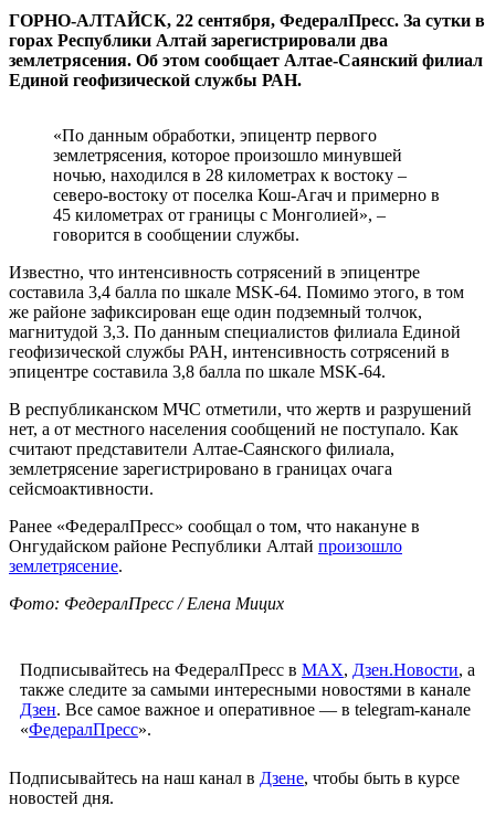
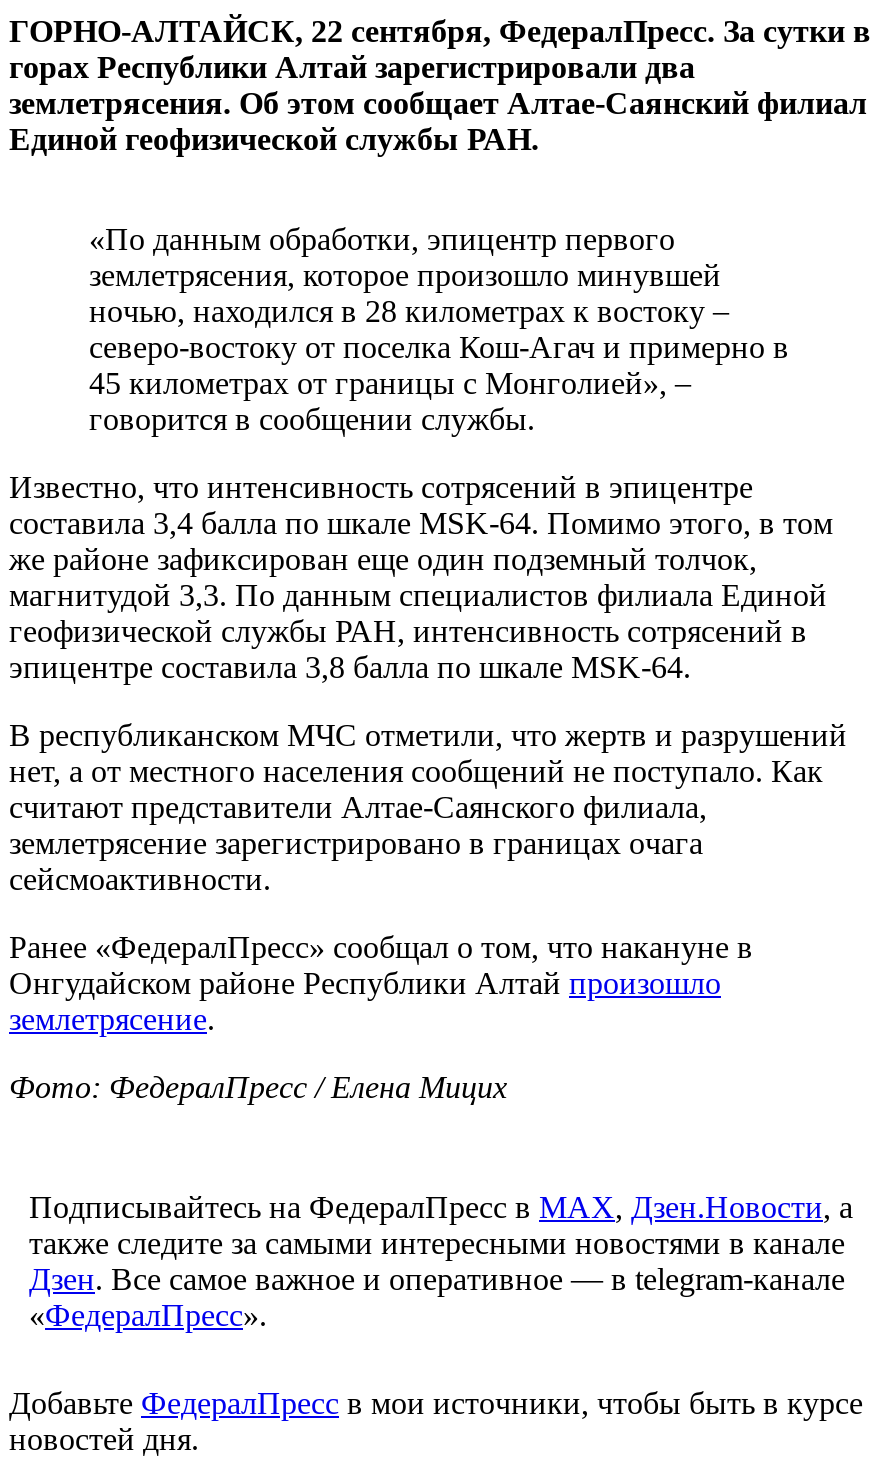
- Подписывайтесь на наш канал в Дзене, чтобы быть в курсе
+ Добавьте ФедералПресс в мои источники, чтобы быть в курсе
